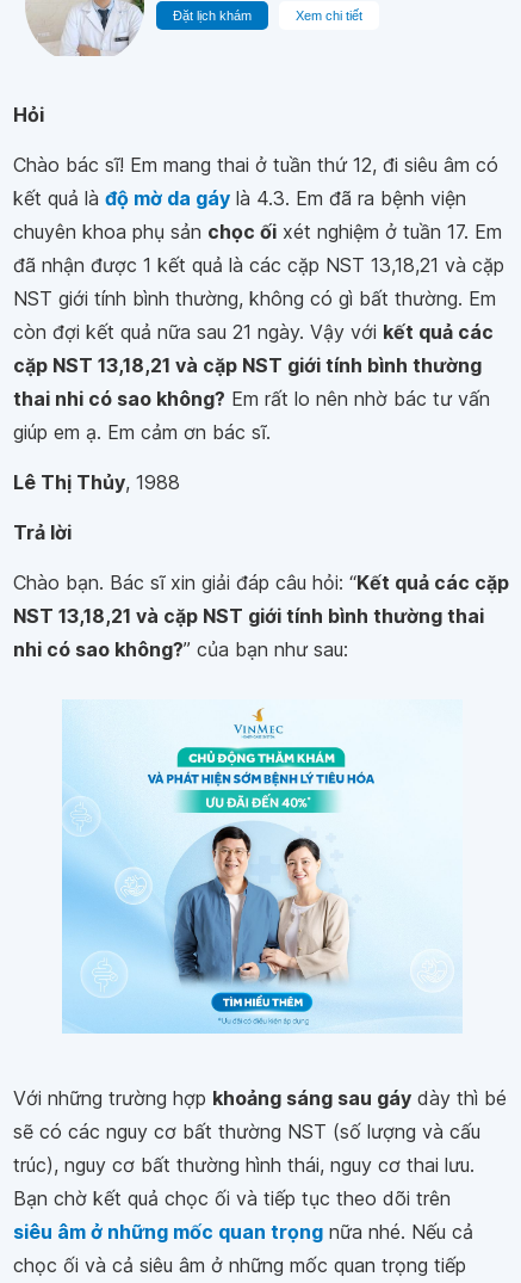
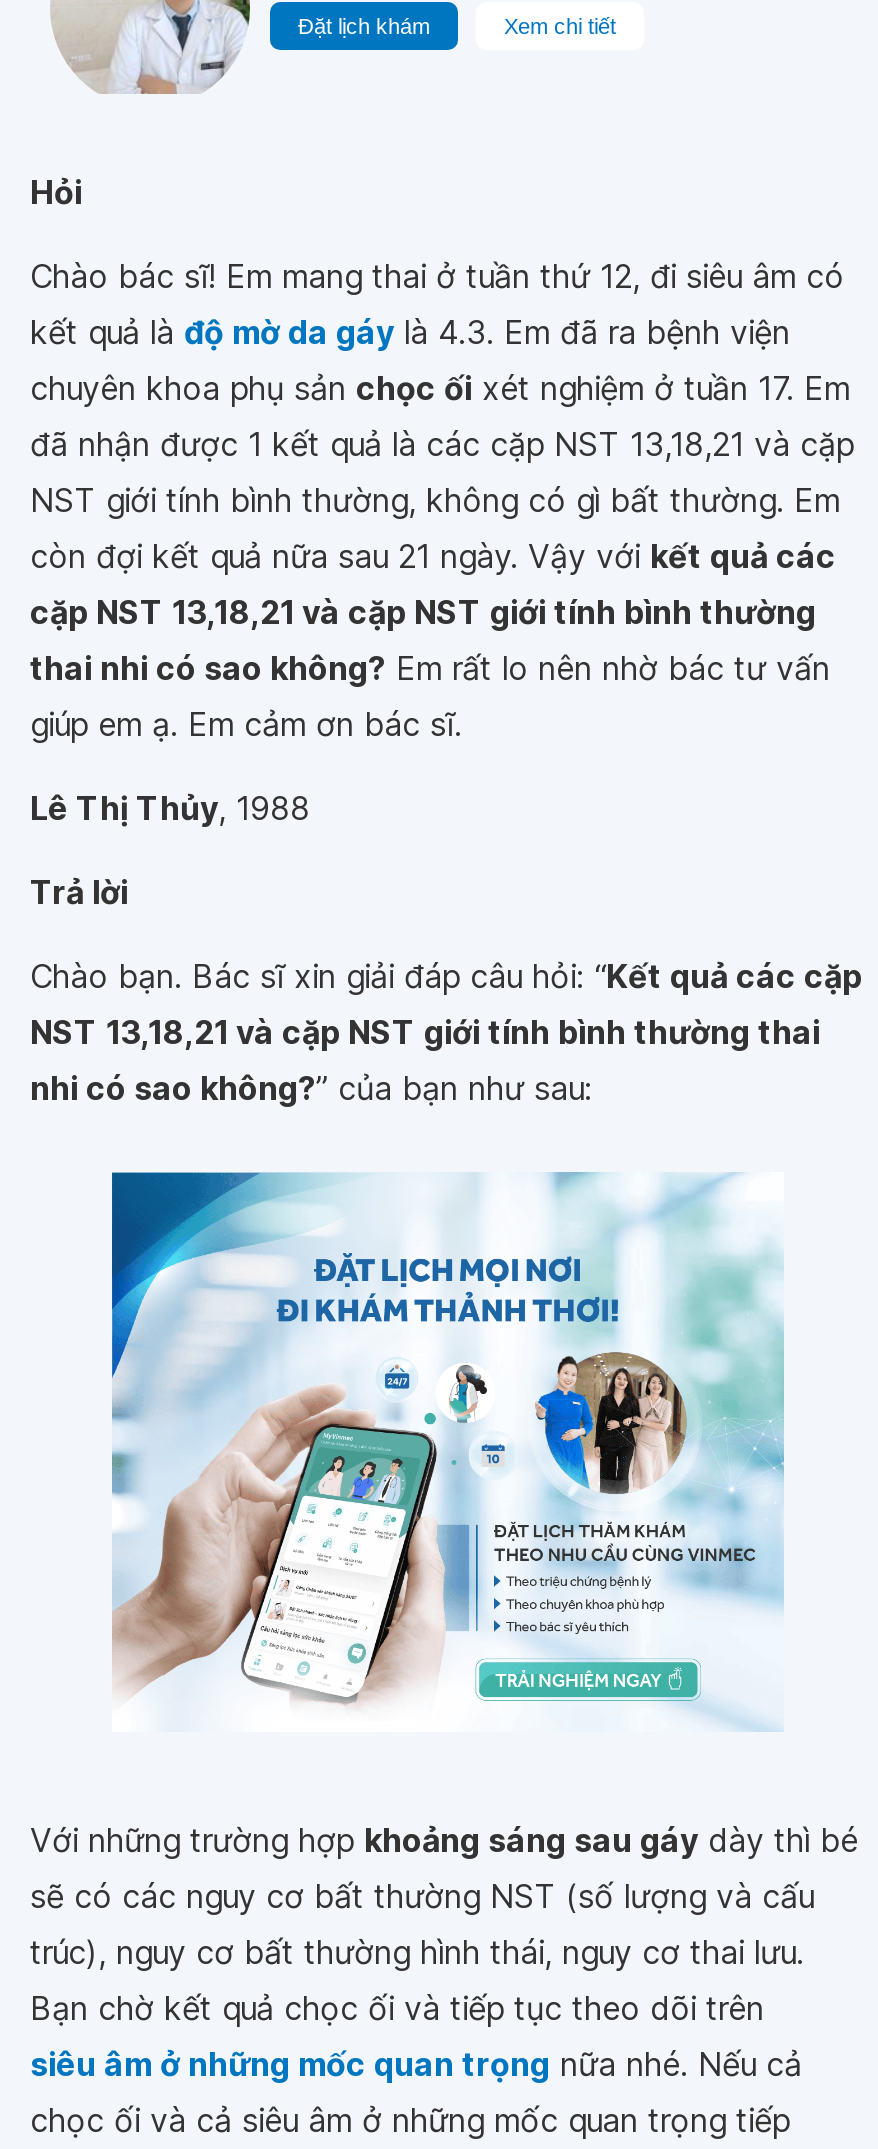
- [image]
+ [image]
